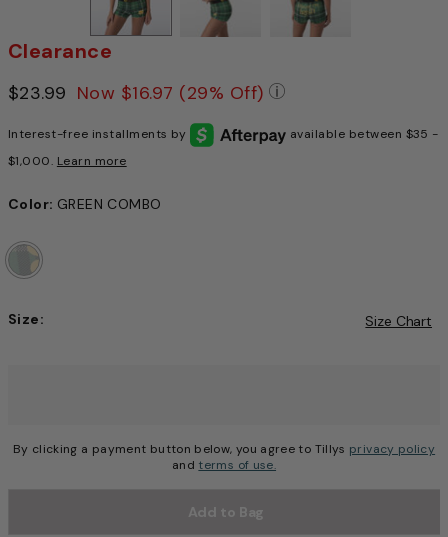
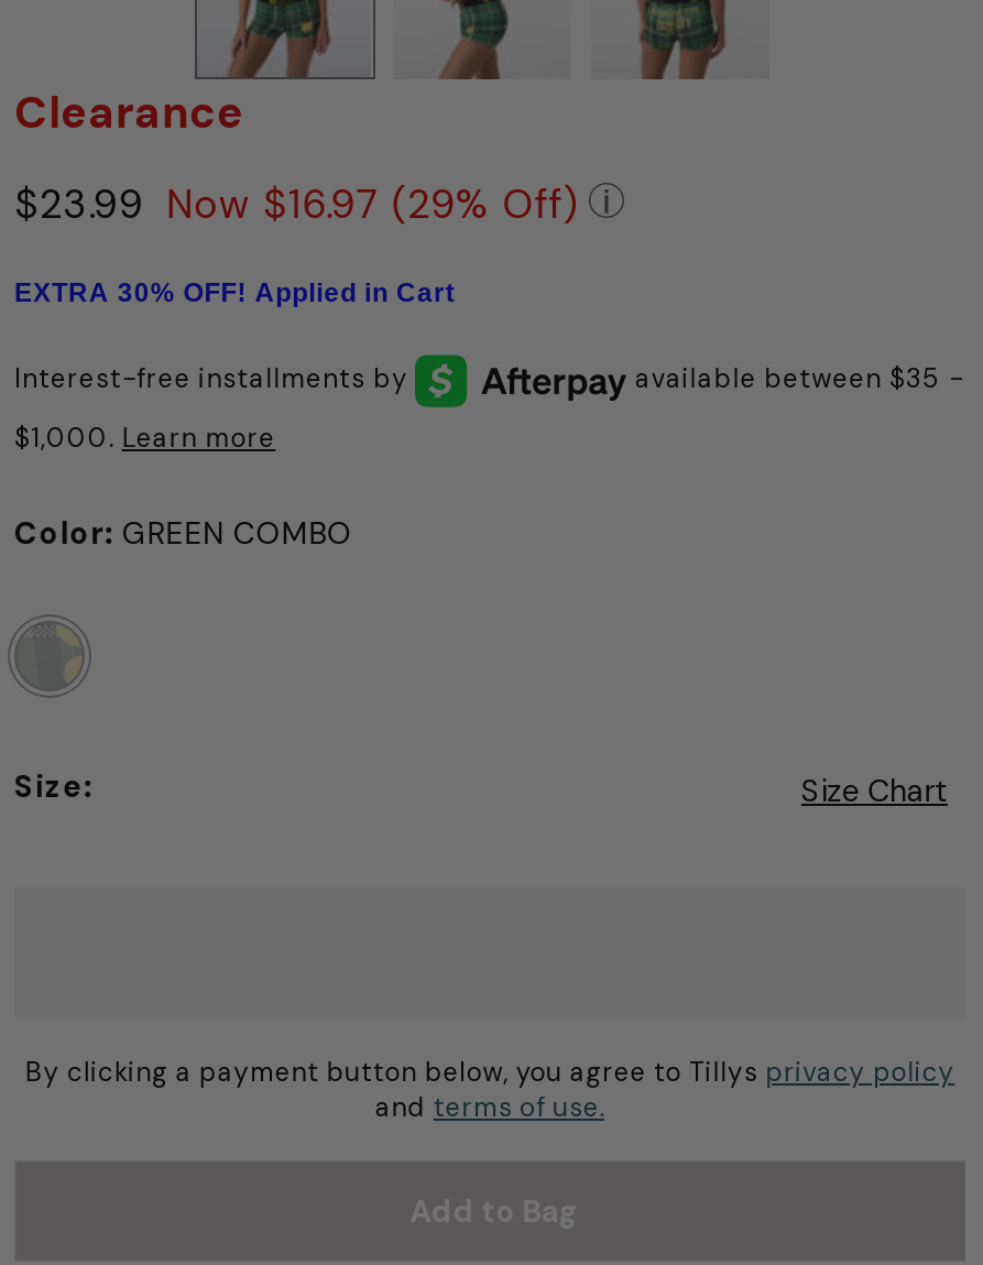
+ EXTRA 30% OFF! Applied in Cart
